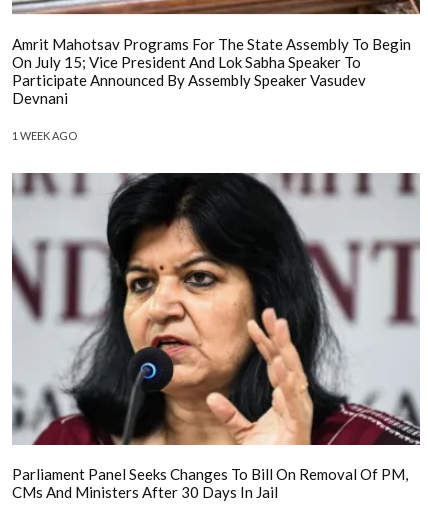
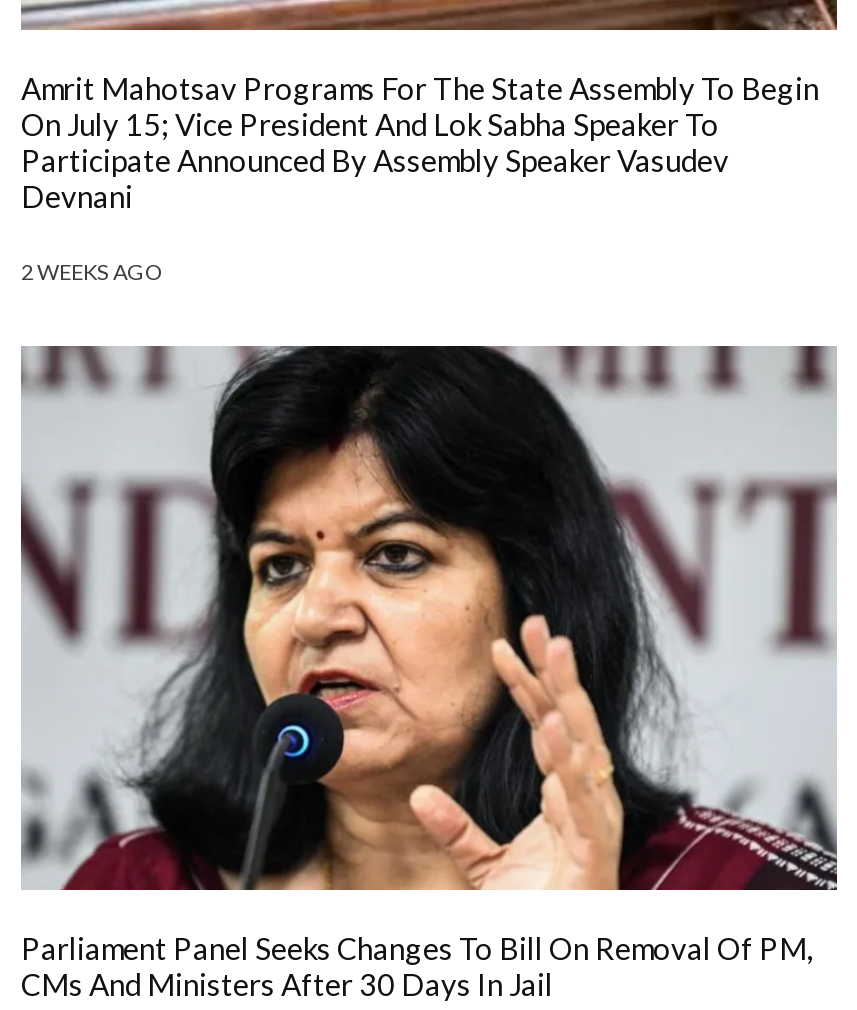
- 1 WEEK AGO
+ 2 WEEKS AGO
